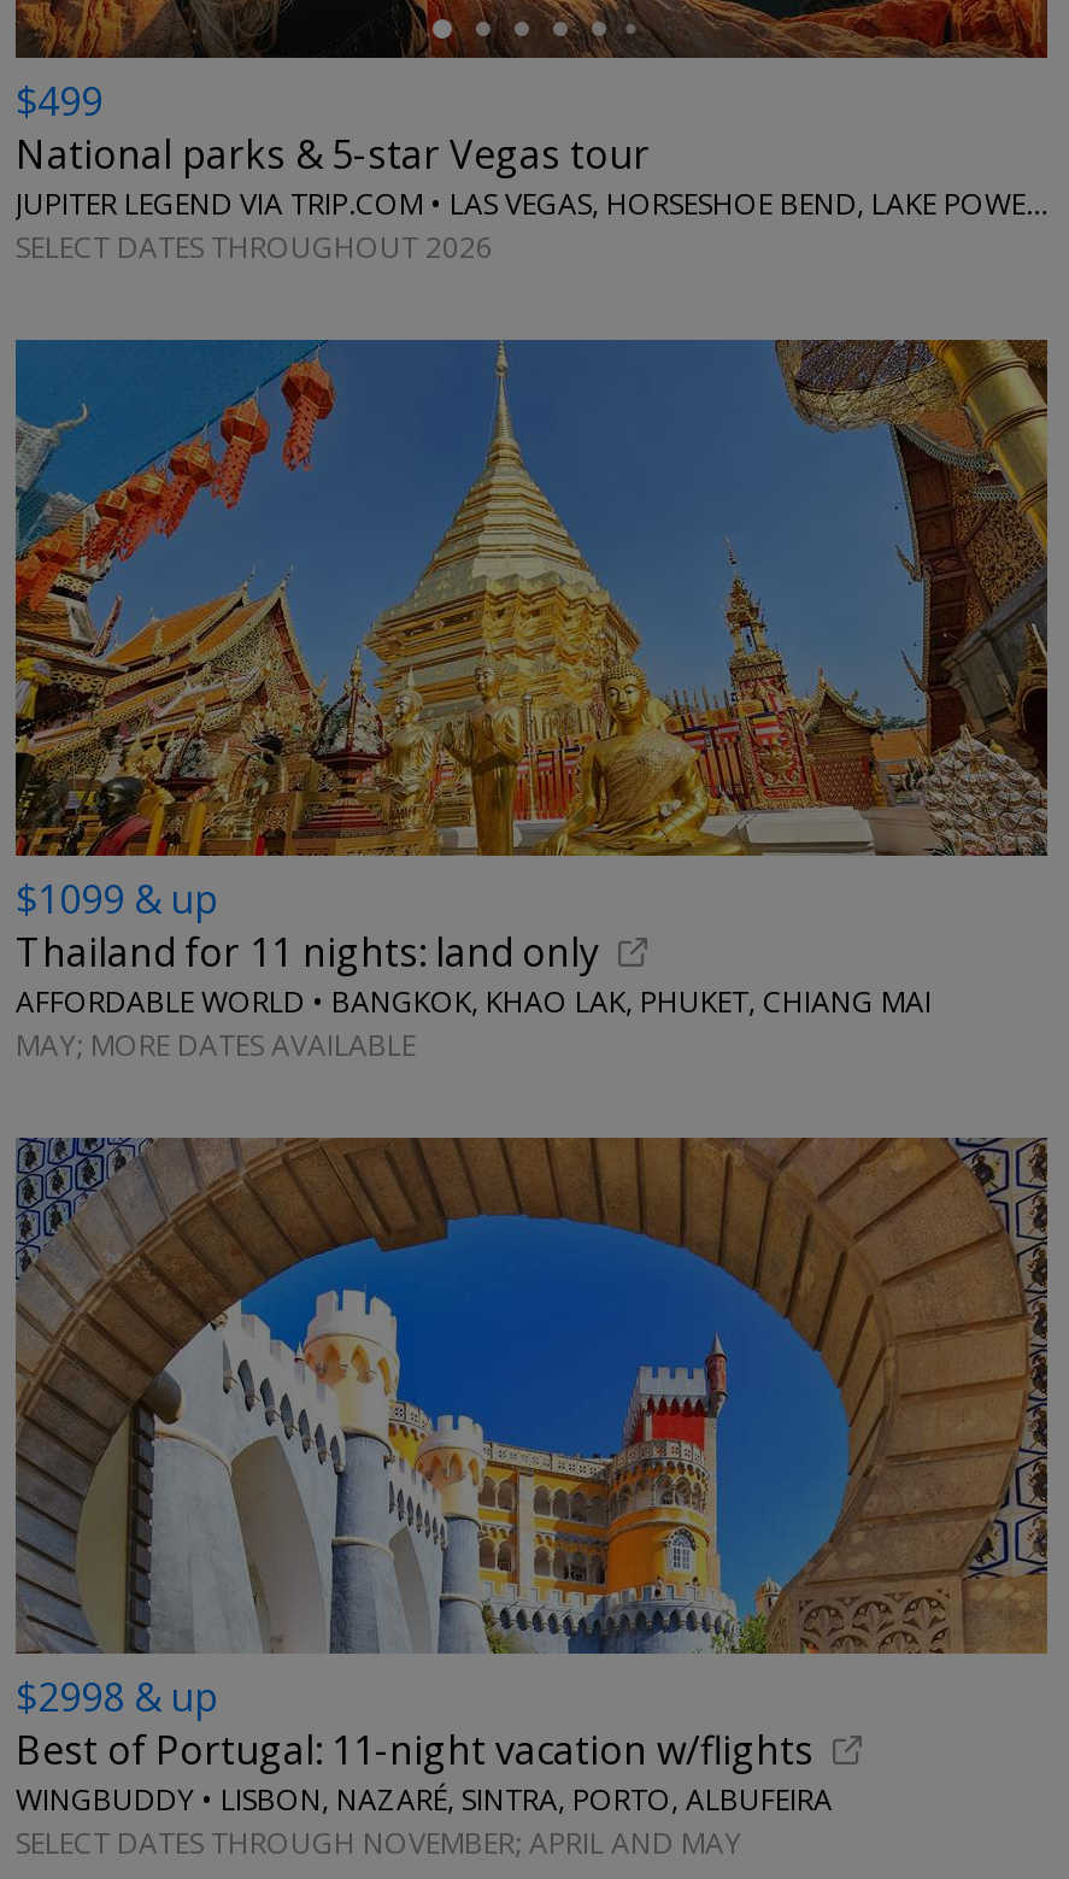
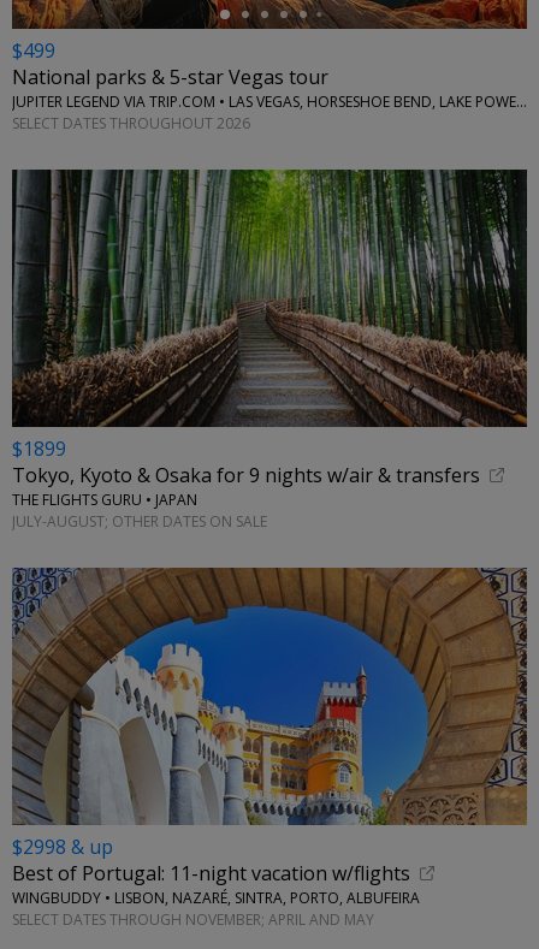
- [image]
- $1099 & up
- Thailand for 11 nights: land only
- AFFORDABLE WORLD • BANGKOK, KHAO LAK, PHUKET, CHIANG MAI
- MAY; MORE DATES AVAILABLE
+ [image]
+ $1899
+ Tokyo, Kyoto & Osaka for 9 nights w/air & transfers
+ THE FLIGHTS GURU • JAPAN
+ JULY-AUGUST; OTHER DATES ON SALE
